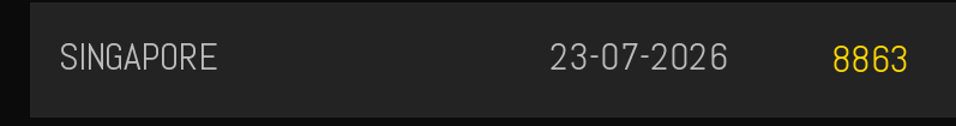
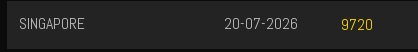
- 23-07-2026
+ 20-07-2026

- 8863
+ 9720
